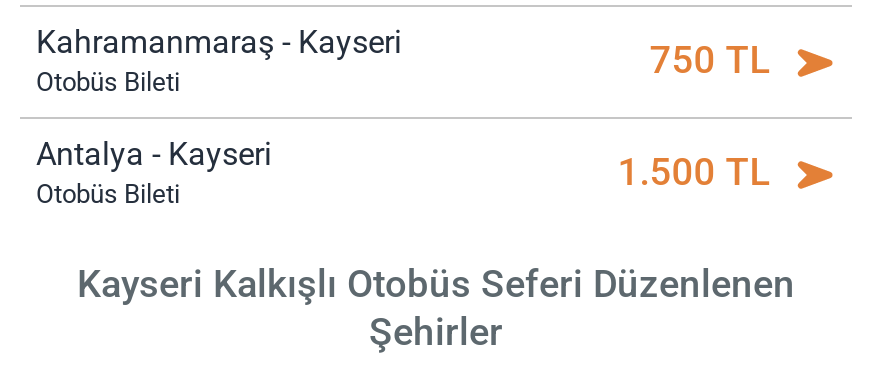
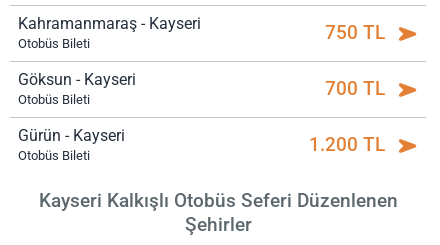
- Antalya - Kayseri
+ Göksun - Kayseri

- 1.500 TL
+ 700 TL
+ Gürün - Kayseri
+ Otobüs Bileti
+ 1.200 TL
